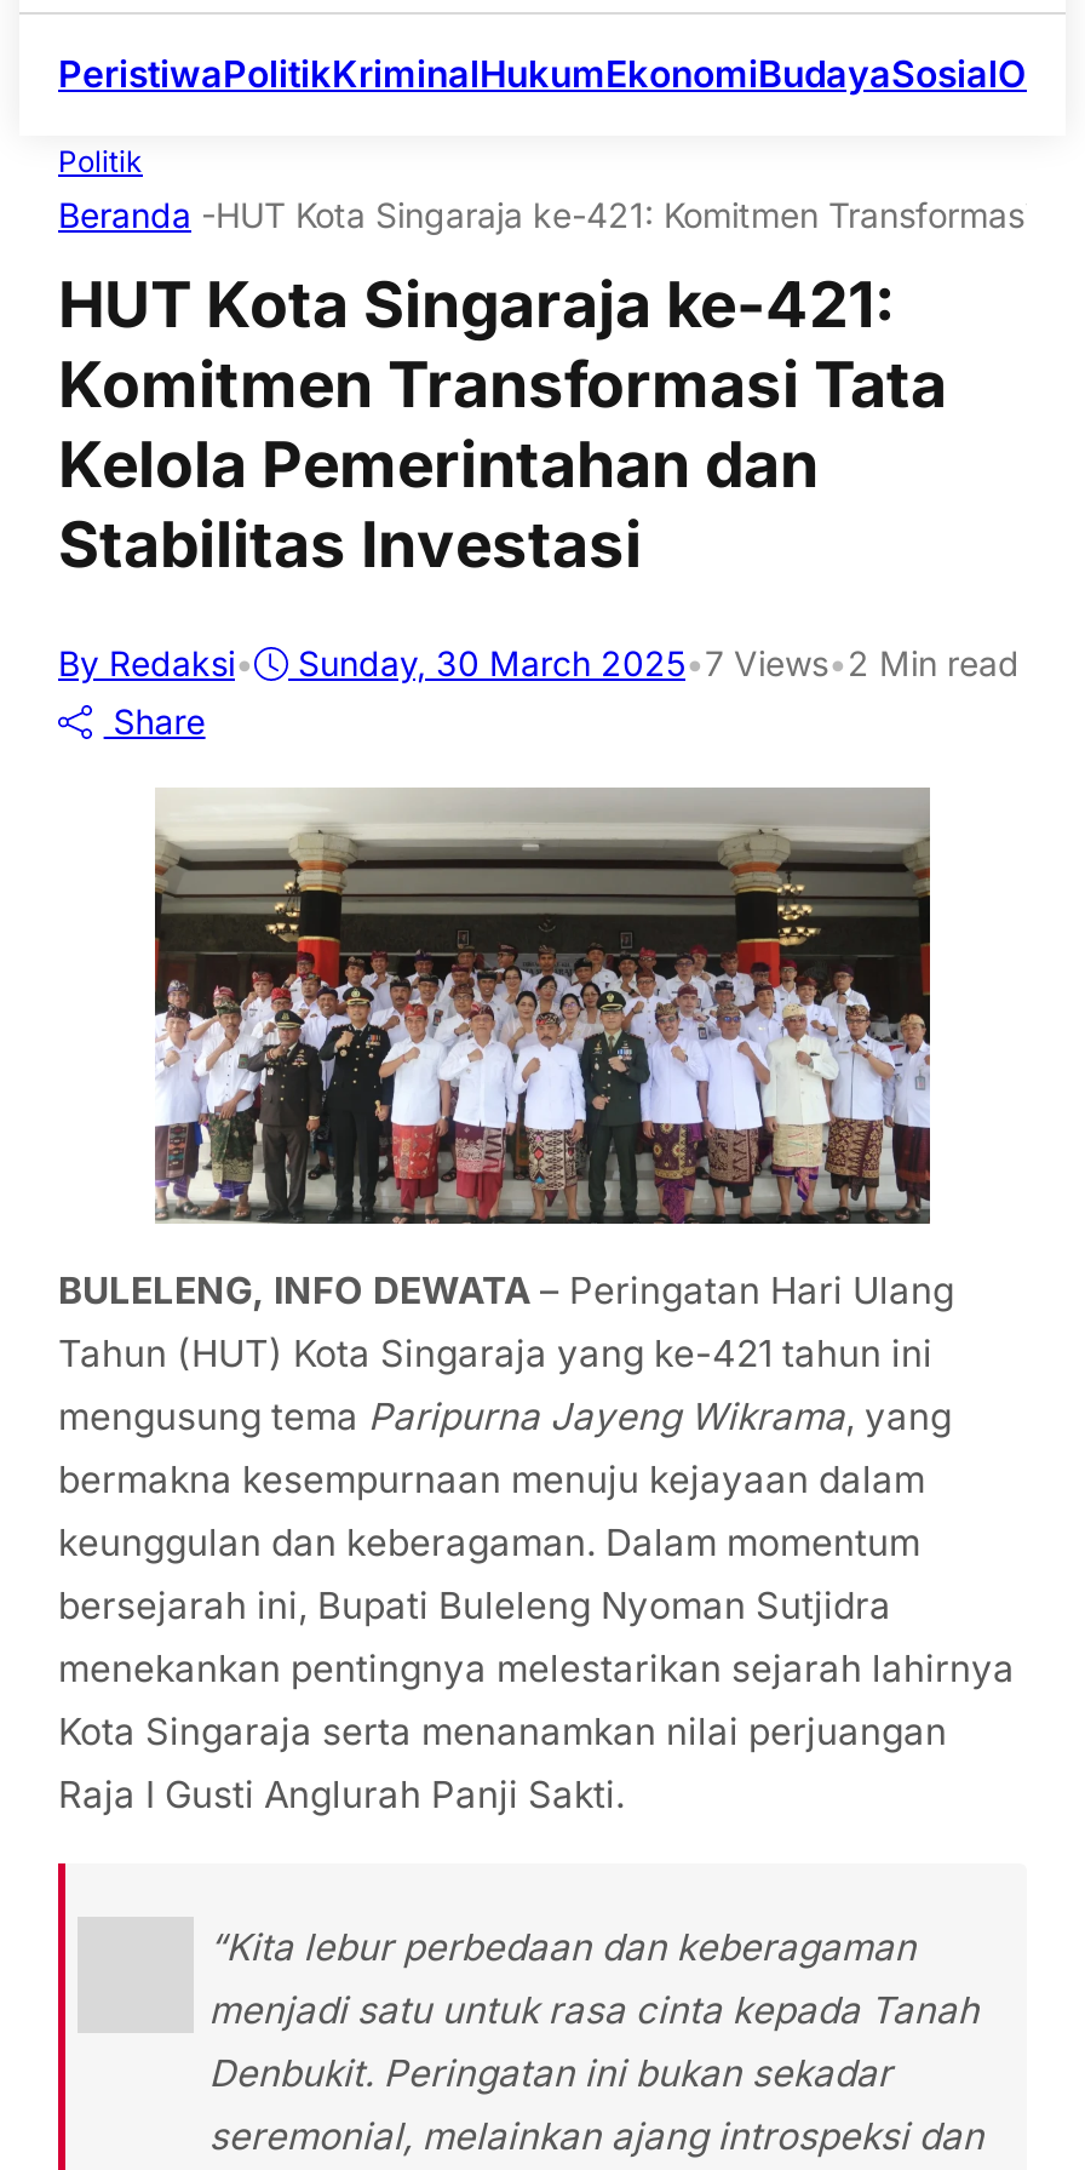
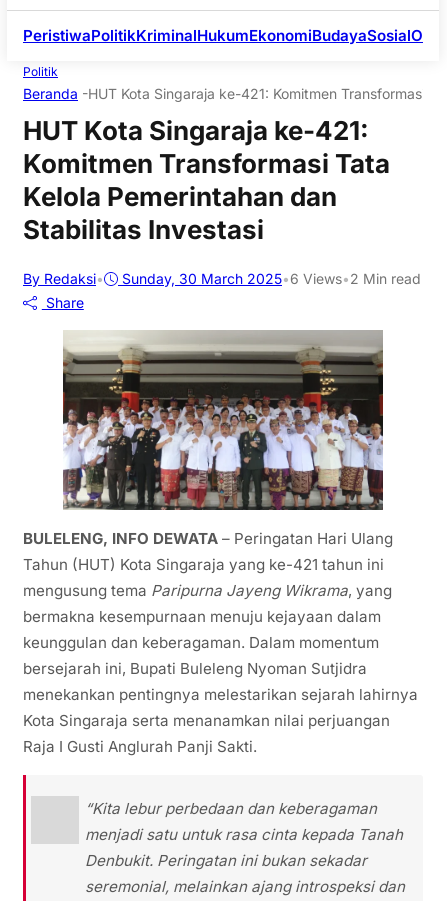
- Sunday, 30 March 2025 • 7 Views • 2 Min read
+ Sunday, 30 March 2025 • 6 Views • 2 Min read
